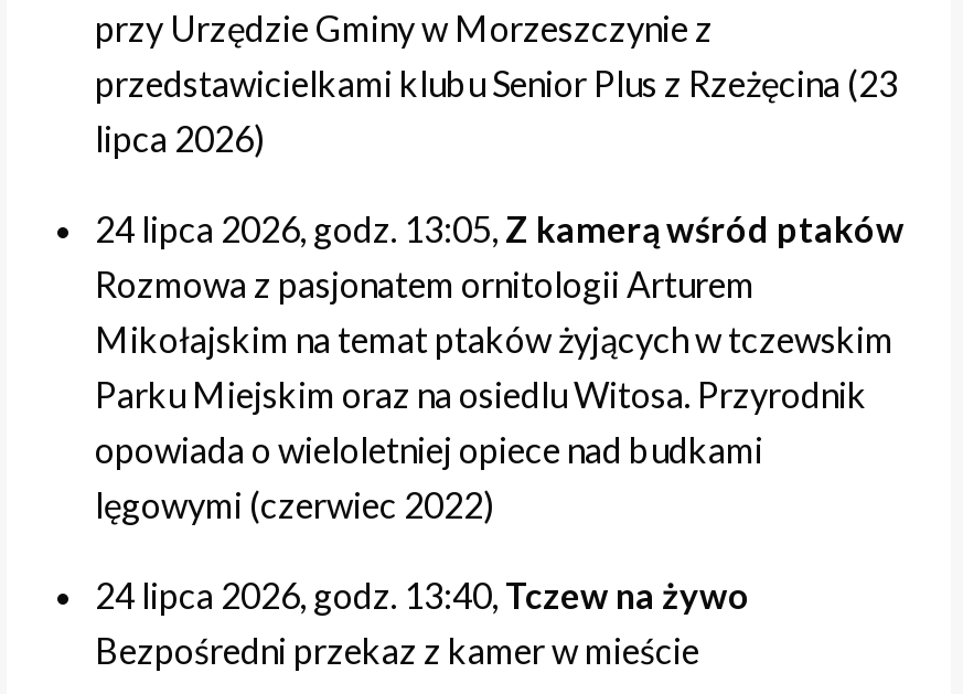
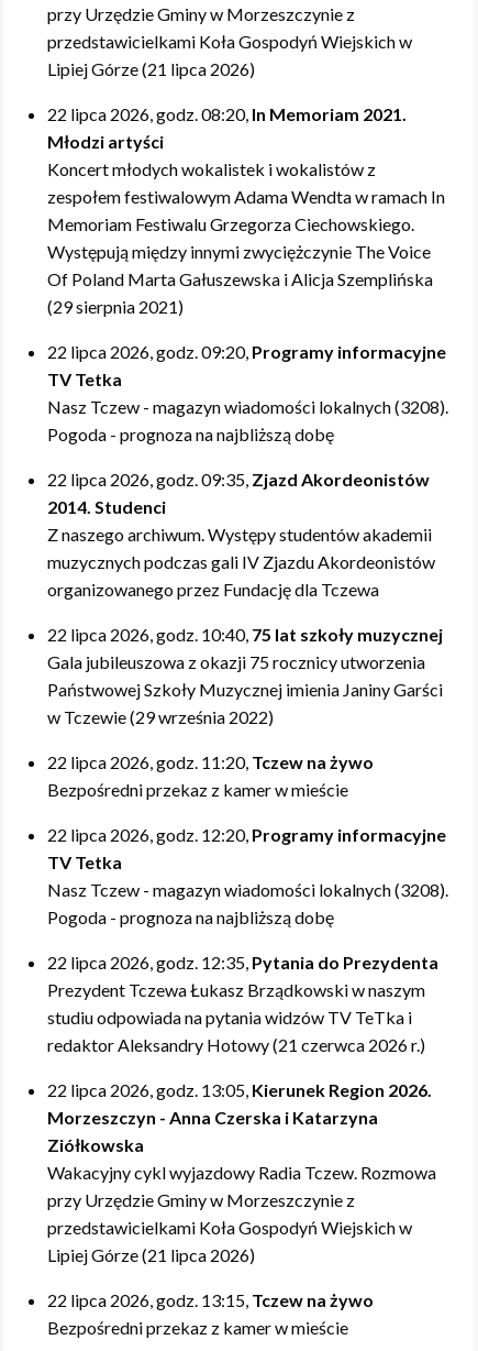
- przedstawicielkami klubu Senior Plus z Rzeżęcina (23
- lipca 2026)
- 24 lipca 2026, godz. 13:05, Z kamerą wśród ptaków
- Rozmowa z pasjonatem ornitologii Arturem
- Mikołajskim na temat ptaków żyjących w tczewskim
- Parku Miejskim oraz na osiedlu Witosa. Przyrodnik
- opowiada o wieloletniej opiece nad budkami
- lęgowymi (czerwiec 2022)
- 24 lipca 2026, godz. 13:40, Tczew na żywo
+ przedstawicielkami Koła Gospodyń Wiejskich w
+ Lipiej Górze (21 lipca 2026)
+ 22 lipca 2026, godz. 08:20, In Memoriam 2021.
+ Młodzi artyści
+ Koncert młodych wokalistek i wokalistów z
+ zespołem festiwalowym Adama Wendta w ramach In
+ Memoriam Festiwalu Grzegorza Ciechowskiego.
+ Występują między innymi zwyciężczynie The Voice
+ Of Poland Marta Gałuszewska i Alicja Szemplińska
+ (29 sierpnia 2021)
+ 22 lipca 2026, godz. 09:20, Programy informacyjne
+ TV Tetka
+ Nasz Tczew - magazyn wiadomości lokalnych (3208).
+ Pogoda - prognoza na najbliższą dobę
+ 22 lipca 2026, godz. 09:35, Zjazd Akordeonistów
+ 2014. Studenci
+ Z naszego archiwum. Występy studentów akademii
+ muzycznych podczas gali IV Zjazdu Akordeonistów
+ organizowanego przez Fundację dla Tczewa
+ 22 lipca 2026, godz. 10:40, 75 lat szkoły muzycznej
+ Gala jubileuszowa z okazji 75 rocznicy utworzenia
+ Państwowej Szkoły Muzycznej imienia Janiny Garści
+ w Tczewie (29 września 2022)
+ 22 lipca 2026, godz. 11:20, Tczew na żywo
+ Bezpośredni przekaz z kamer w mieście
+ 22 lipca 2026, godz. 12:20, Programy informacyjne
+ TV Tetka
+ Nasz Tczew - magazyn wiadomości lokalnych (3208).
+ Pogoda - prognoza na najbliższą dobę
+ 22 lipca 2026, godz. 12:35, Pytania do Prezydenta
+ Prezydent Tczewa Łukasz Brządkowski w naszym
+ studiu odpowiada na pytania widzów TV TeTka i
+ redaktor Aleksandry Hotowy (21 czerwca 2026 r.)
+ 22 lipca 2026, godz. 13:05, Kierunek Region 2026.
+ Morzeszczyn - Anna Czerska i Katarzyna
+ Ziółkowska
+ Wakacyjny cykl wyjazdowy Radia Tczew. Rozmowa
+ przy Urzędzie Gminy w Morzeszczynie z
+ przedstawicielkami Koła Gospodyń Wiejskich w
+ Lipiej Górze (21 lipca 2026)
+ 22 lipca 2026, godz. 13:15, Tczew na żywo
